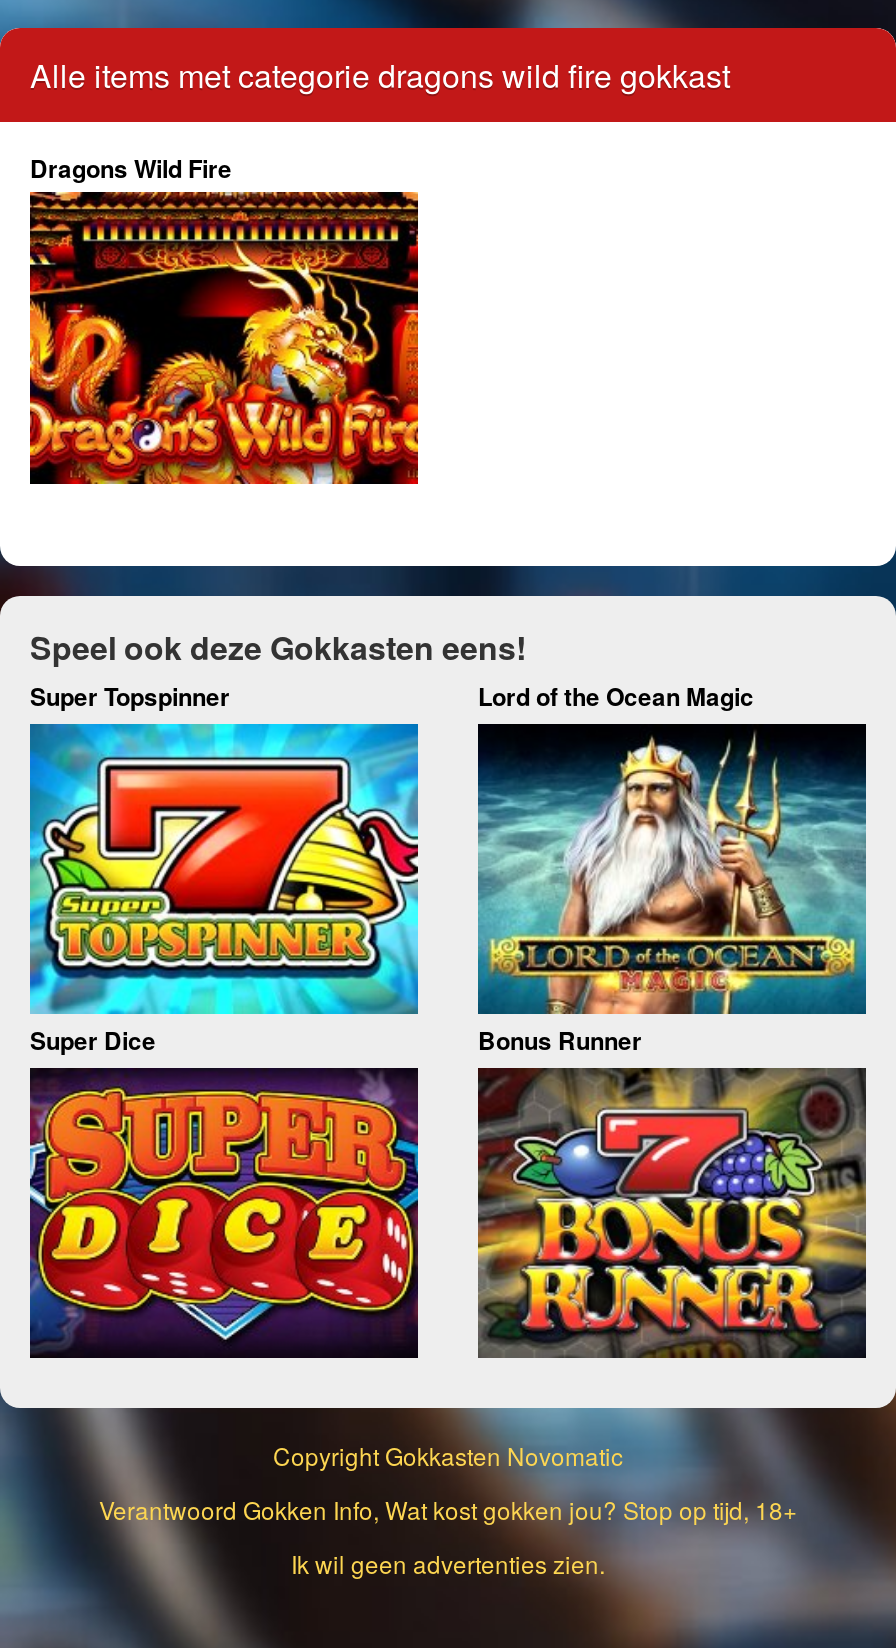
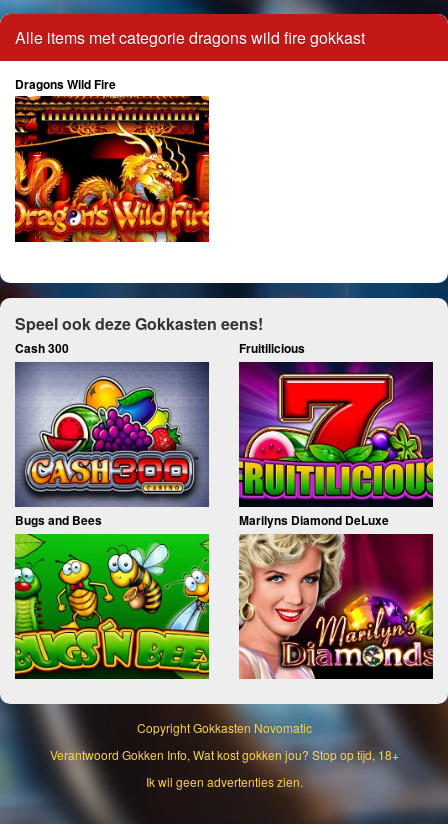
- Super Topspinner
- Lord of the Ocean Magic
+ Cash 300
+ Fruitilicious

- [image]
- Super Dice
- Bonus Runner
+ [image]
+ Bugs and Bees
+ Marilyns Diamond DeLuxe

- [image]
+ [image]

- [image]
+ [image]

- [image]
+ [image]
